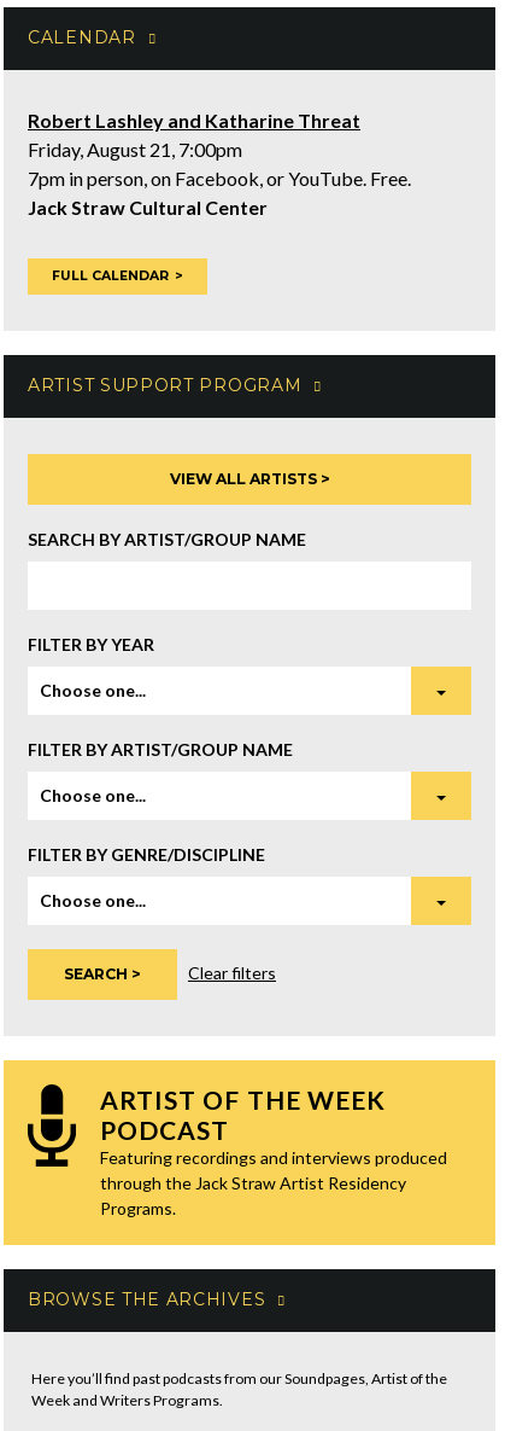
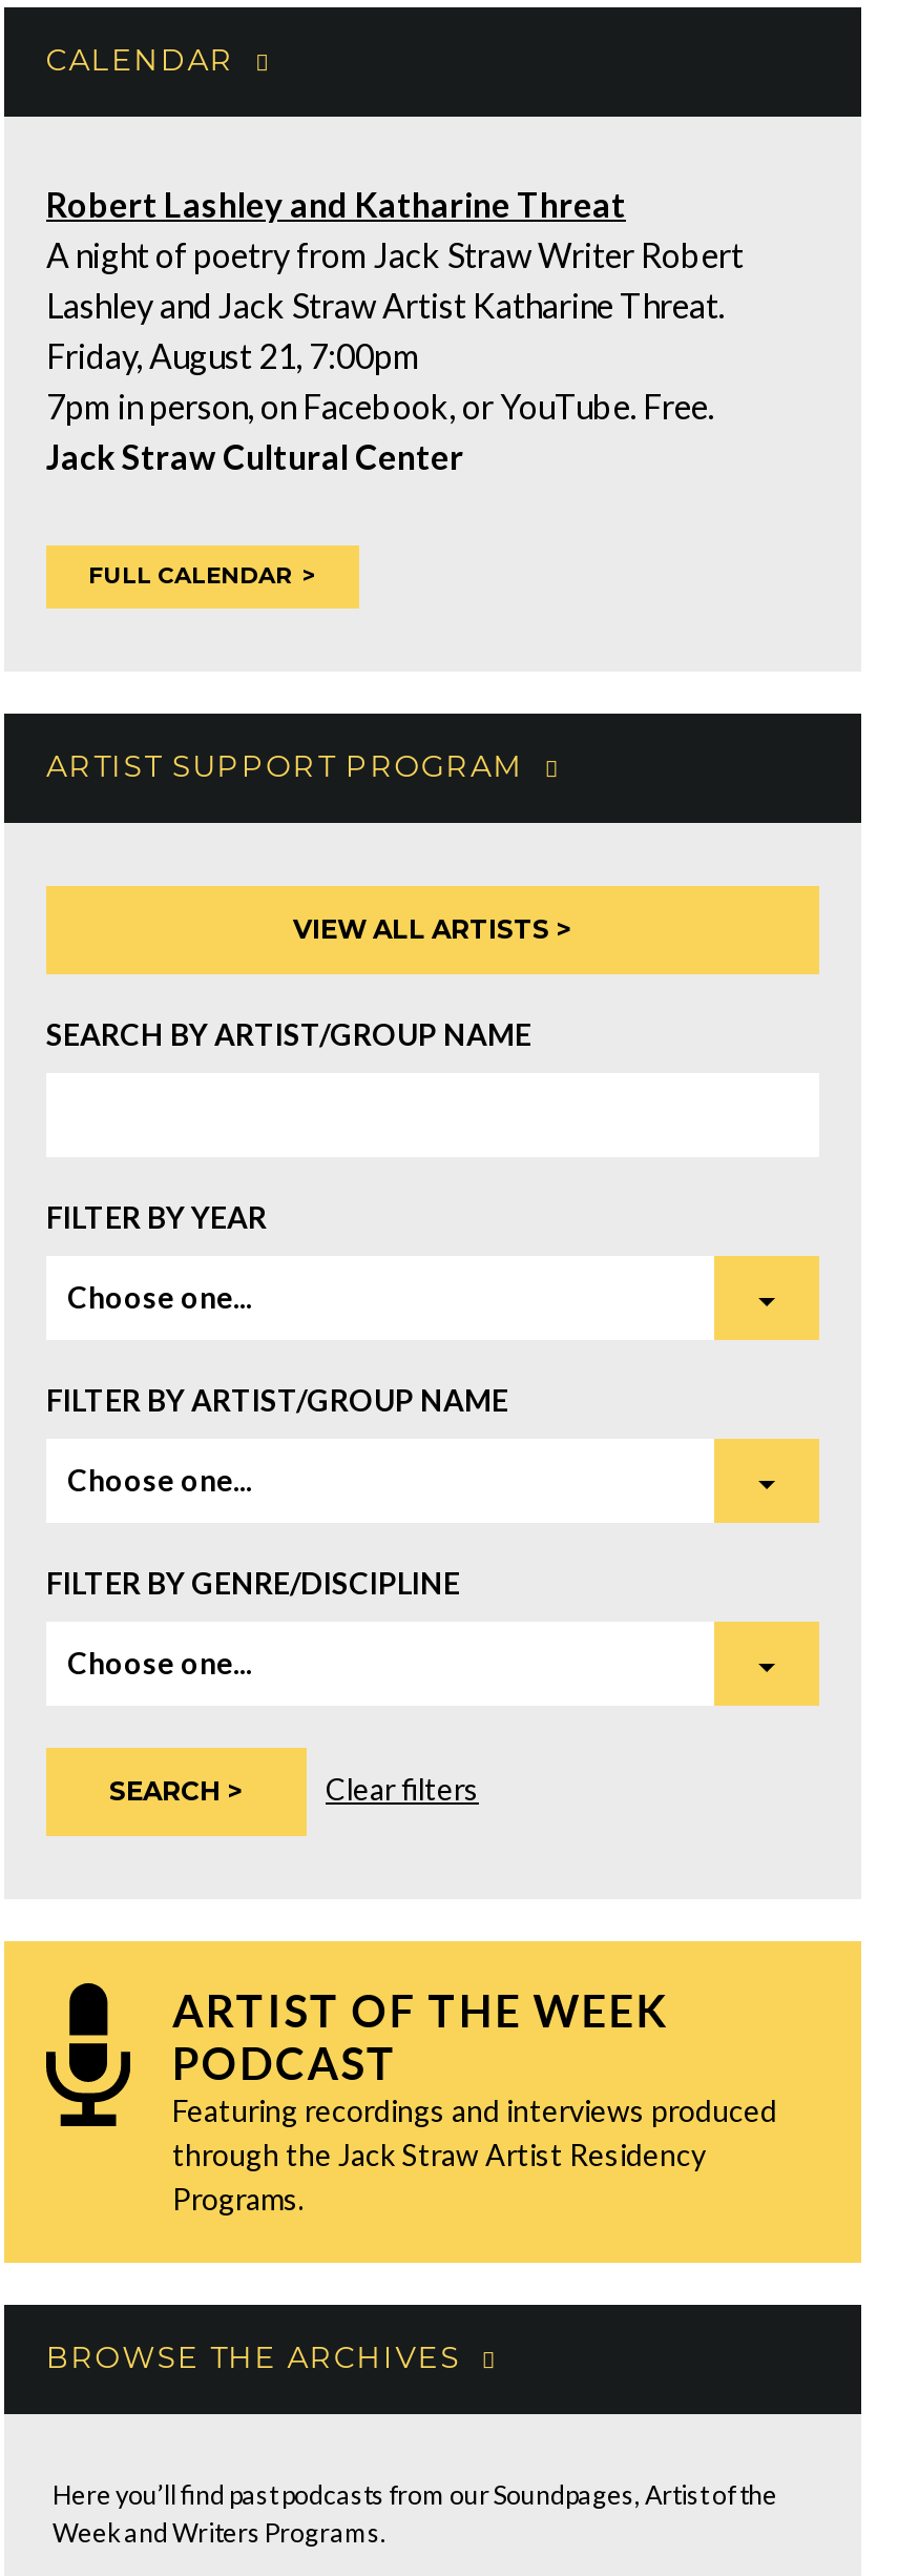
+ A night of poetry from Jack Straw Writer Robert
+ Lashley and Jack Straw Artist Katharine Threat.
